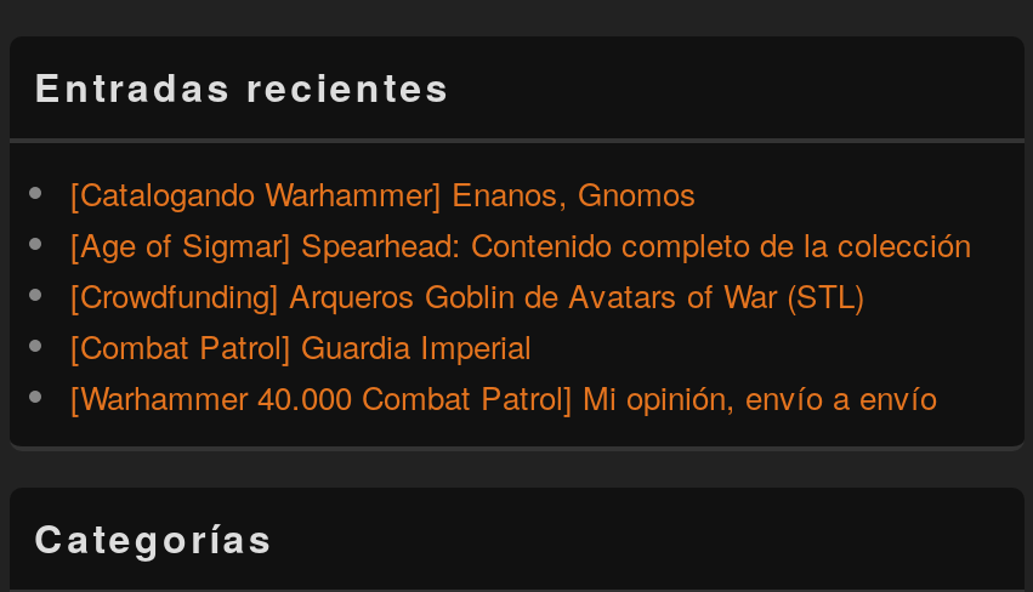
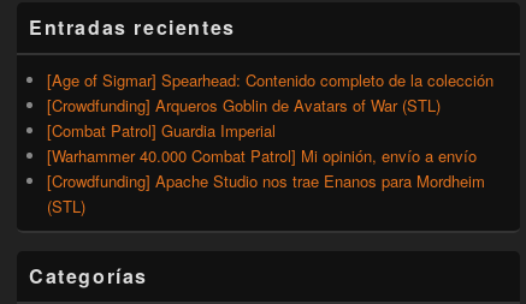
- [Catalogando Warhammer] Enanos, Gnomos

moved up: [Age of Sigmar] Spearhead: Contenido completo de la colección | [Crowdfunding] Arqueros Goblin de Avatars of War (STL) | [Combat Patrol] Guardia Imperial | [Warhammer 40.000 Combat Patrol] Mi opinión, envío a envío

+ [Crowdfunding] Apache Studio nos trae Enanos para Mordheim
+ (STL)
